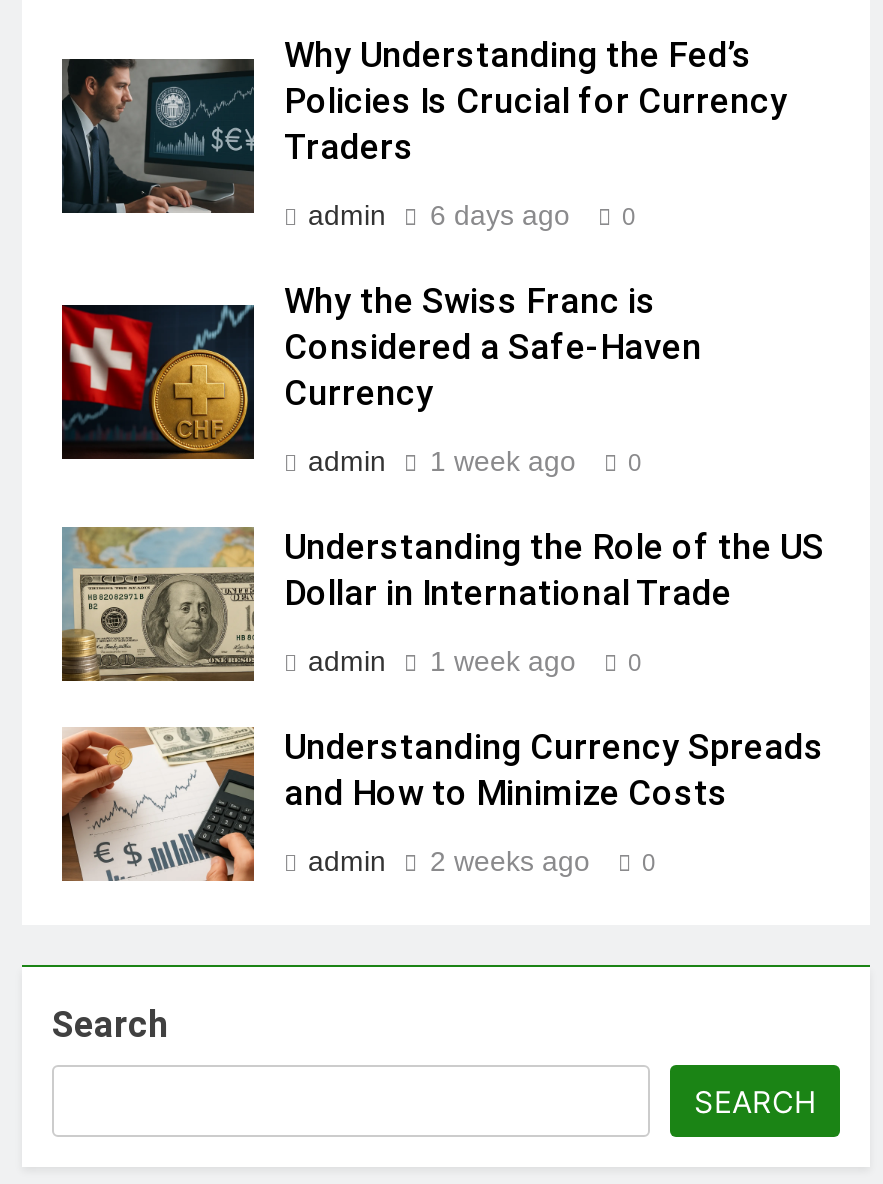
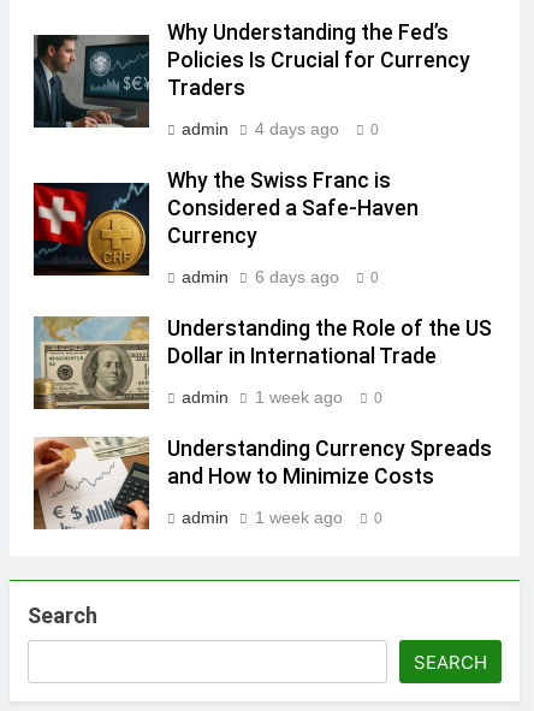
- admin 6 days ago 0
+ admin 4 days ago 0

- admin 1 week ago 0
+ admin 6 days ago 0

- admin 2 weeks ago 0
+ admin 1 week ago 0
